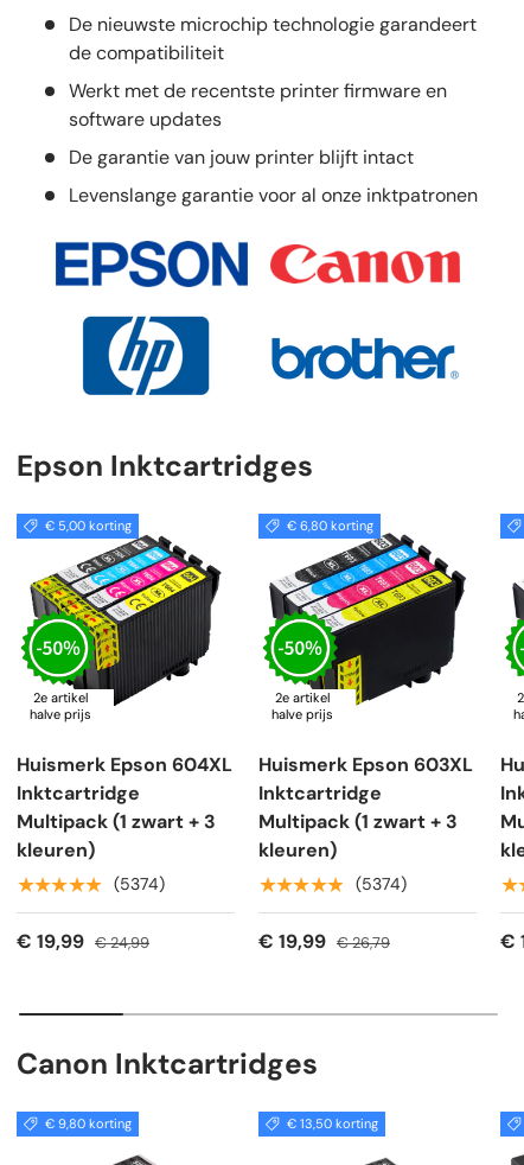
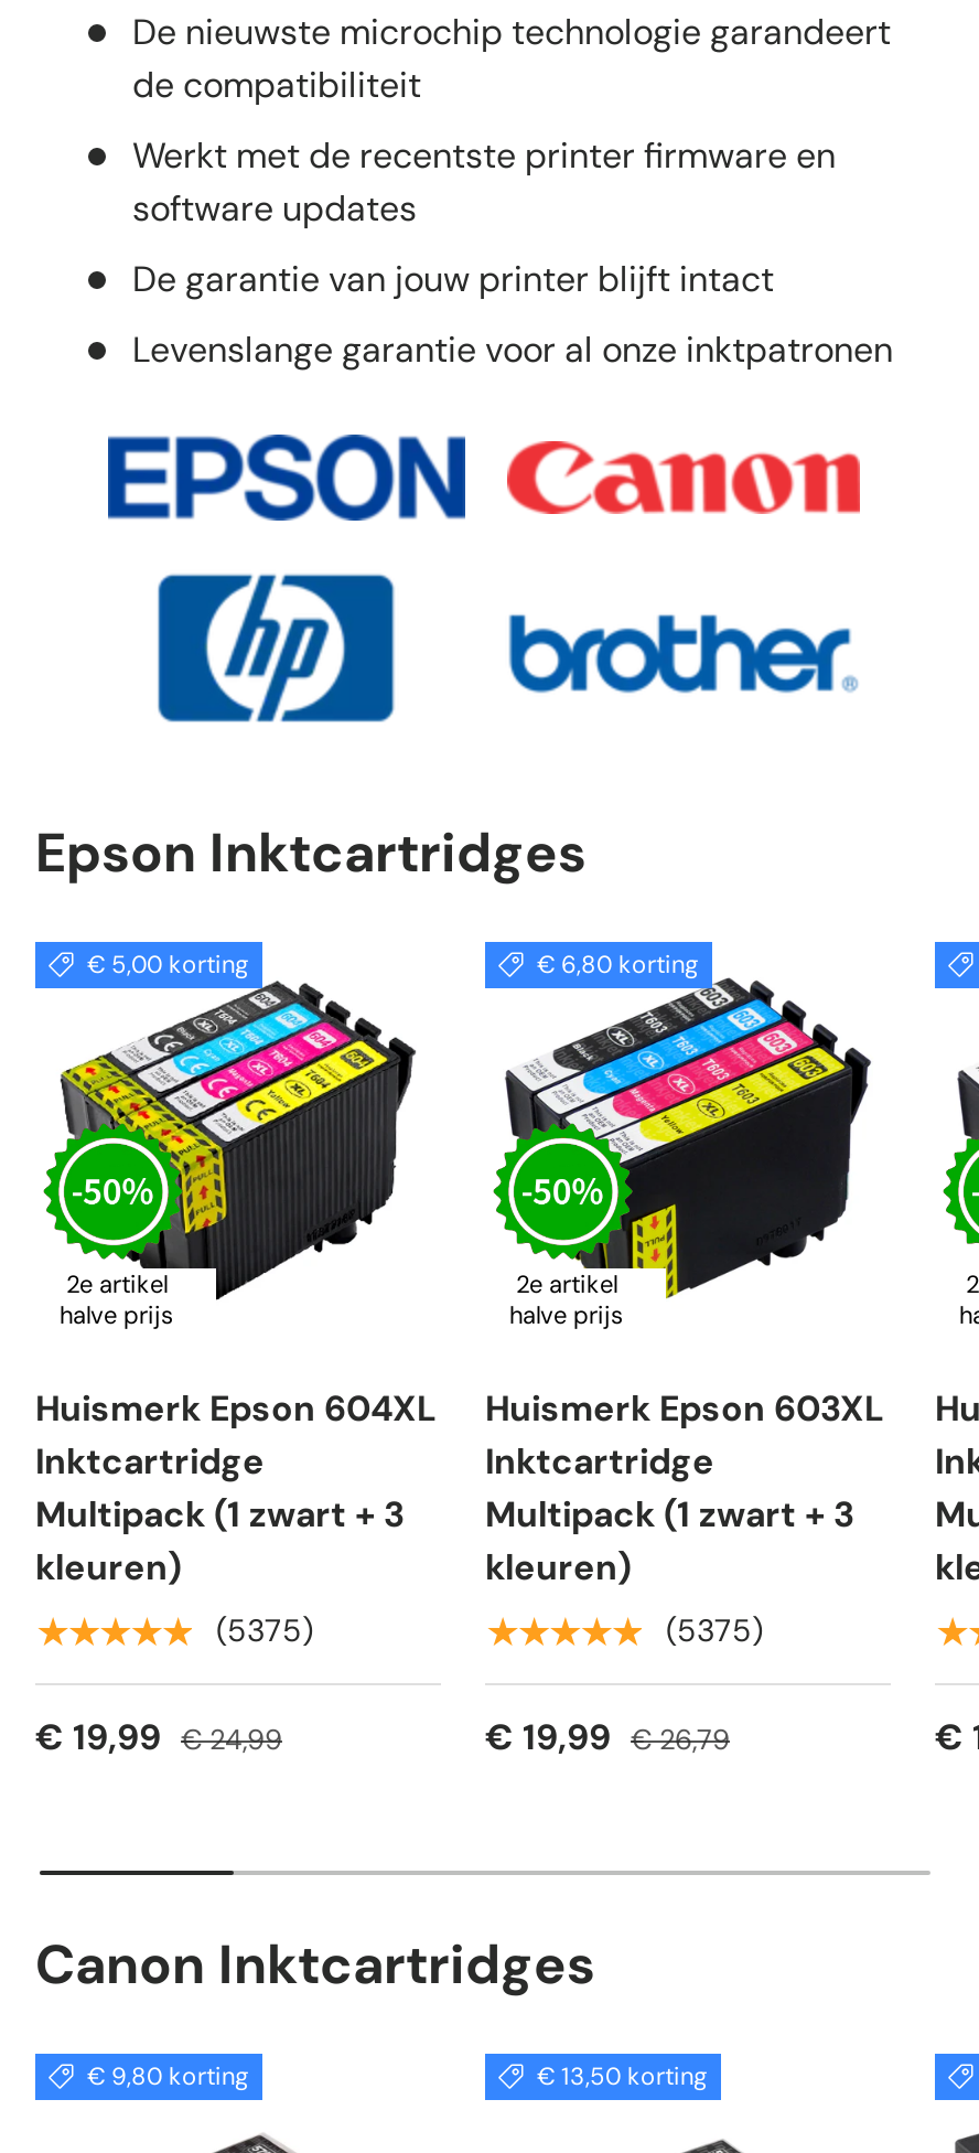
- (5374)
+ (5375)

- (5374)
+ (5375)
